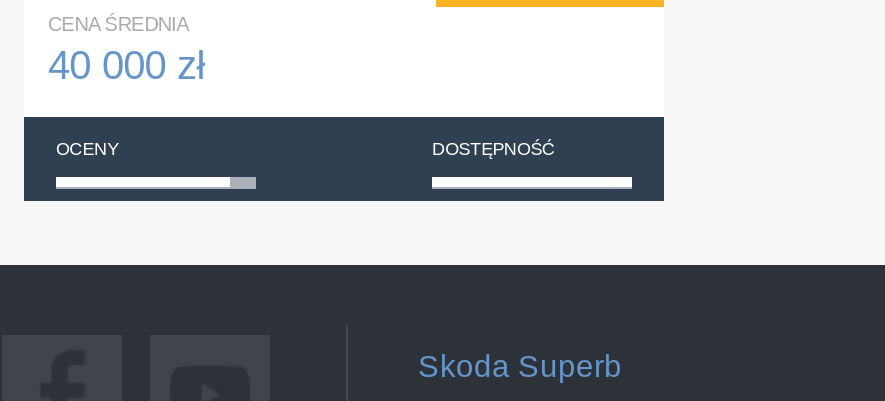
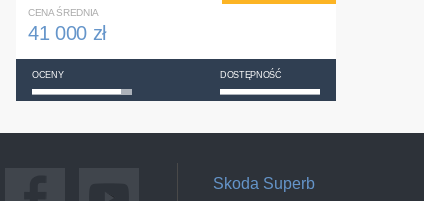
- 40 000 zł
+ 41 000 zł
